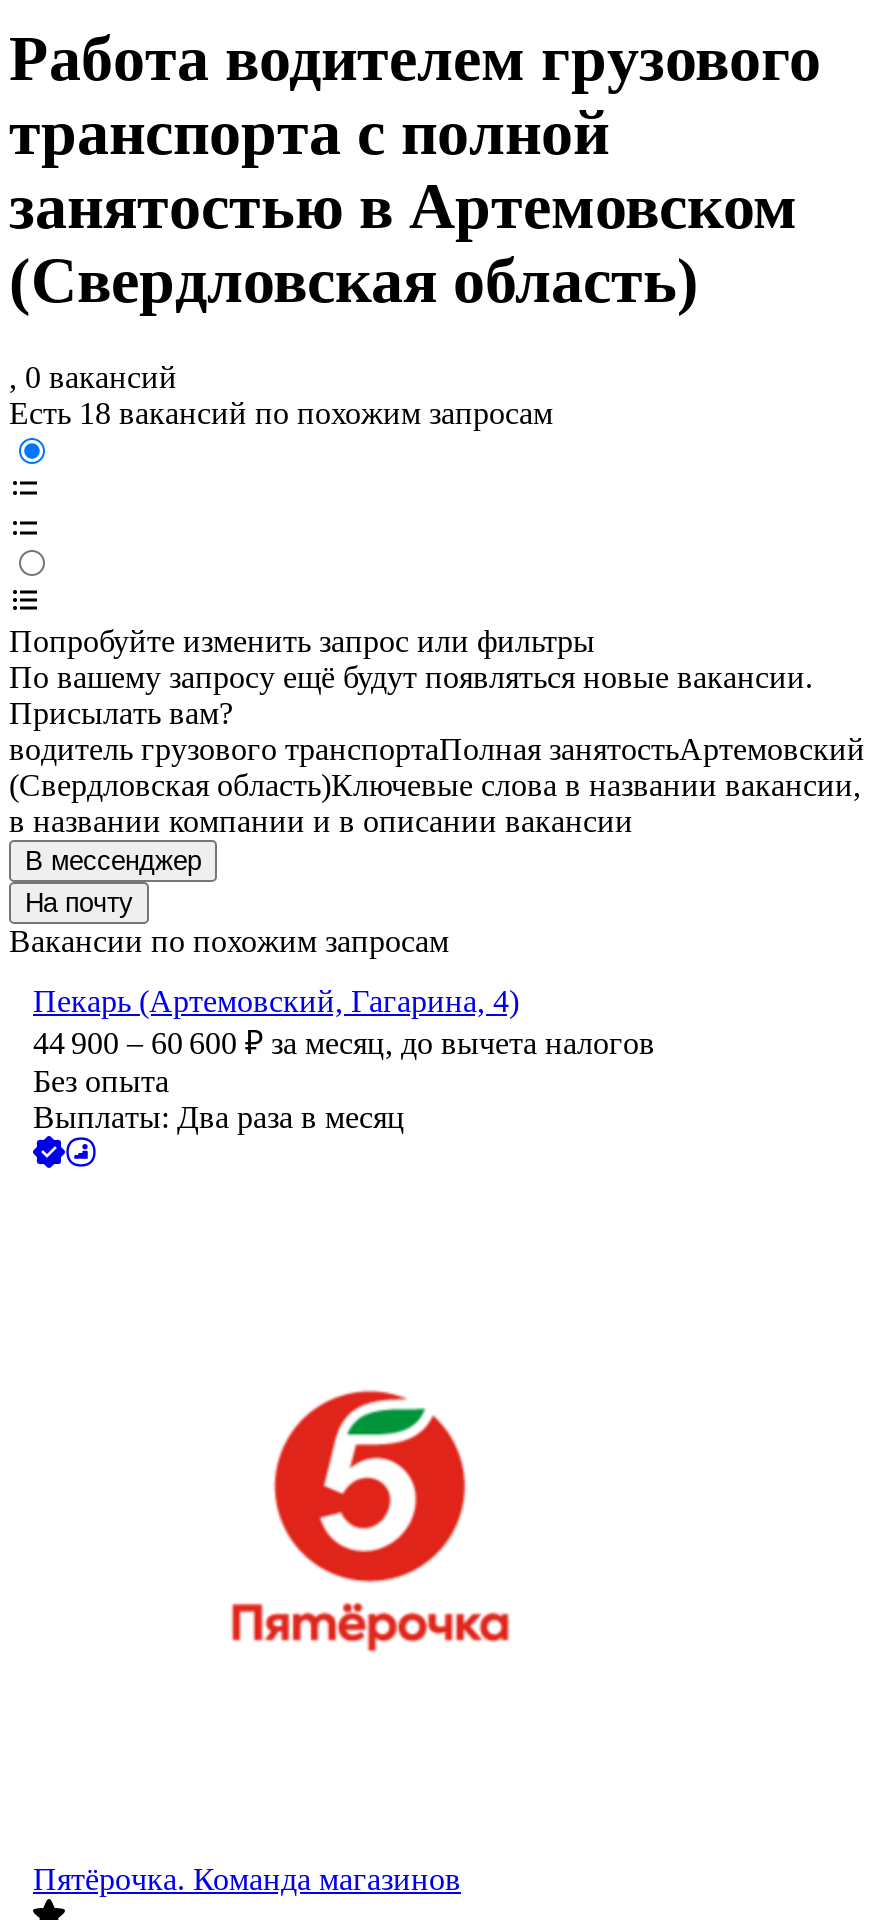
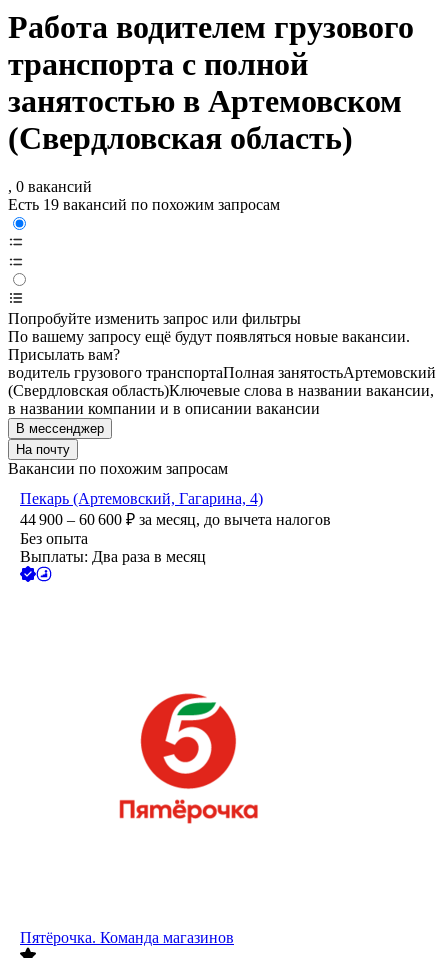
- Есть 18 вакансий по похожим запросам
+ Есть 19 вакансий по похожим запросам
